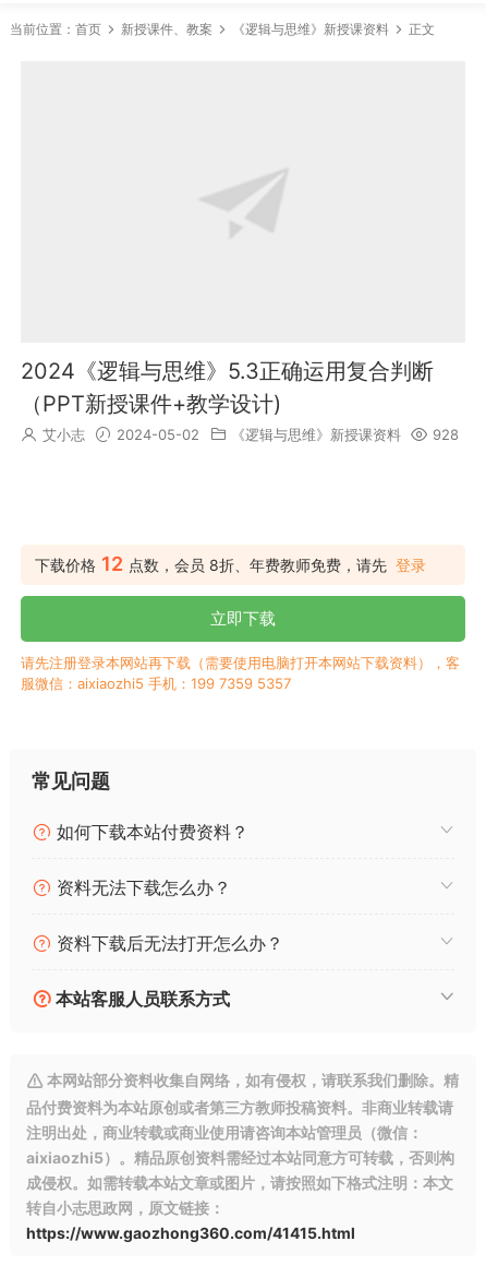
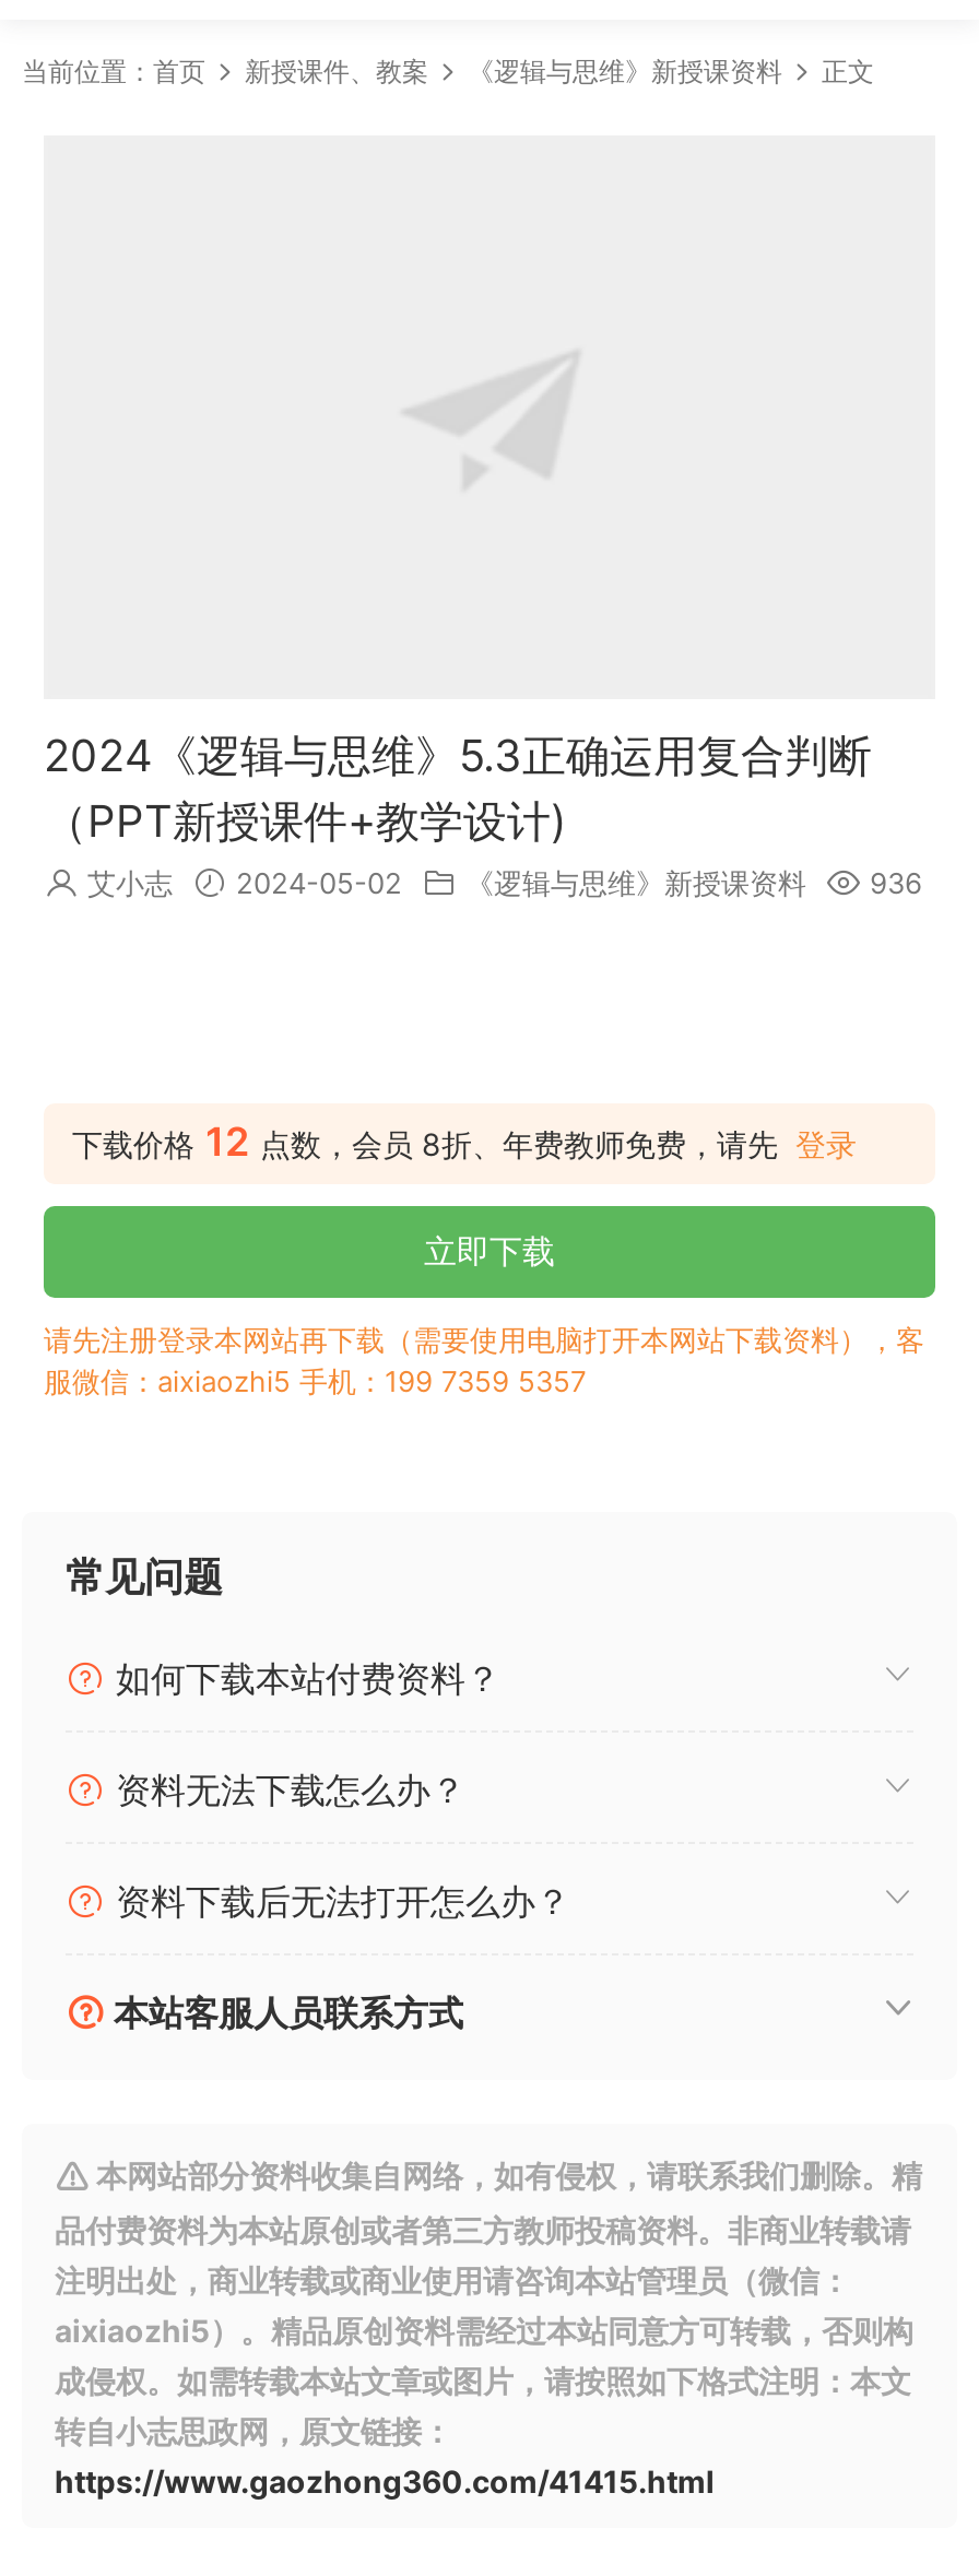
- 艾小志 2024-05-02 《逻辑与思维》新授课资料 928
+ 艾小志 2024-05-02 《逻辑与思维》新授课资料 936
